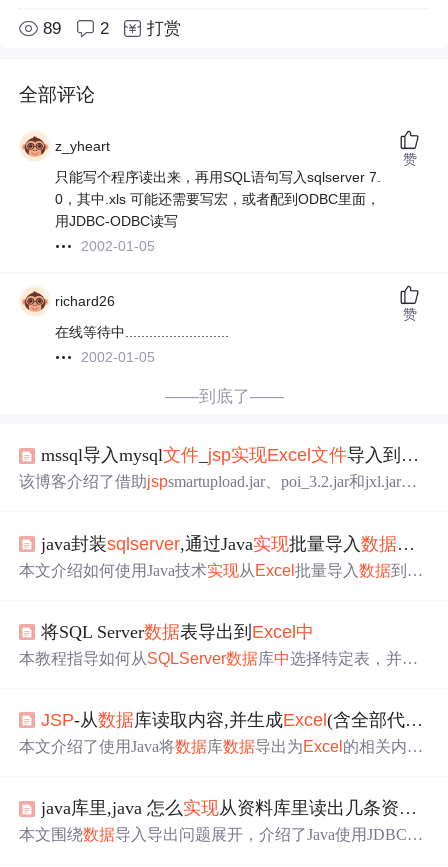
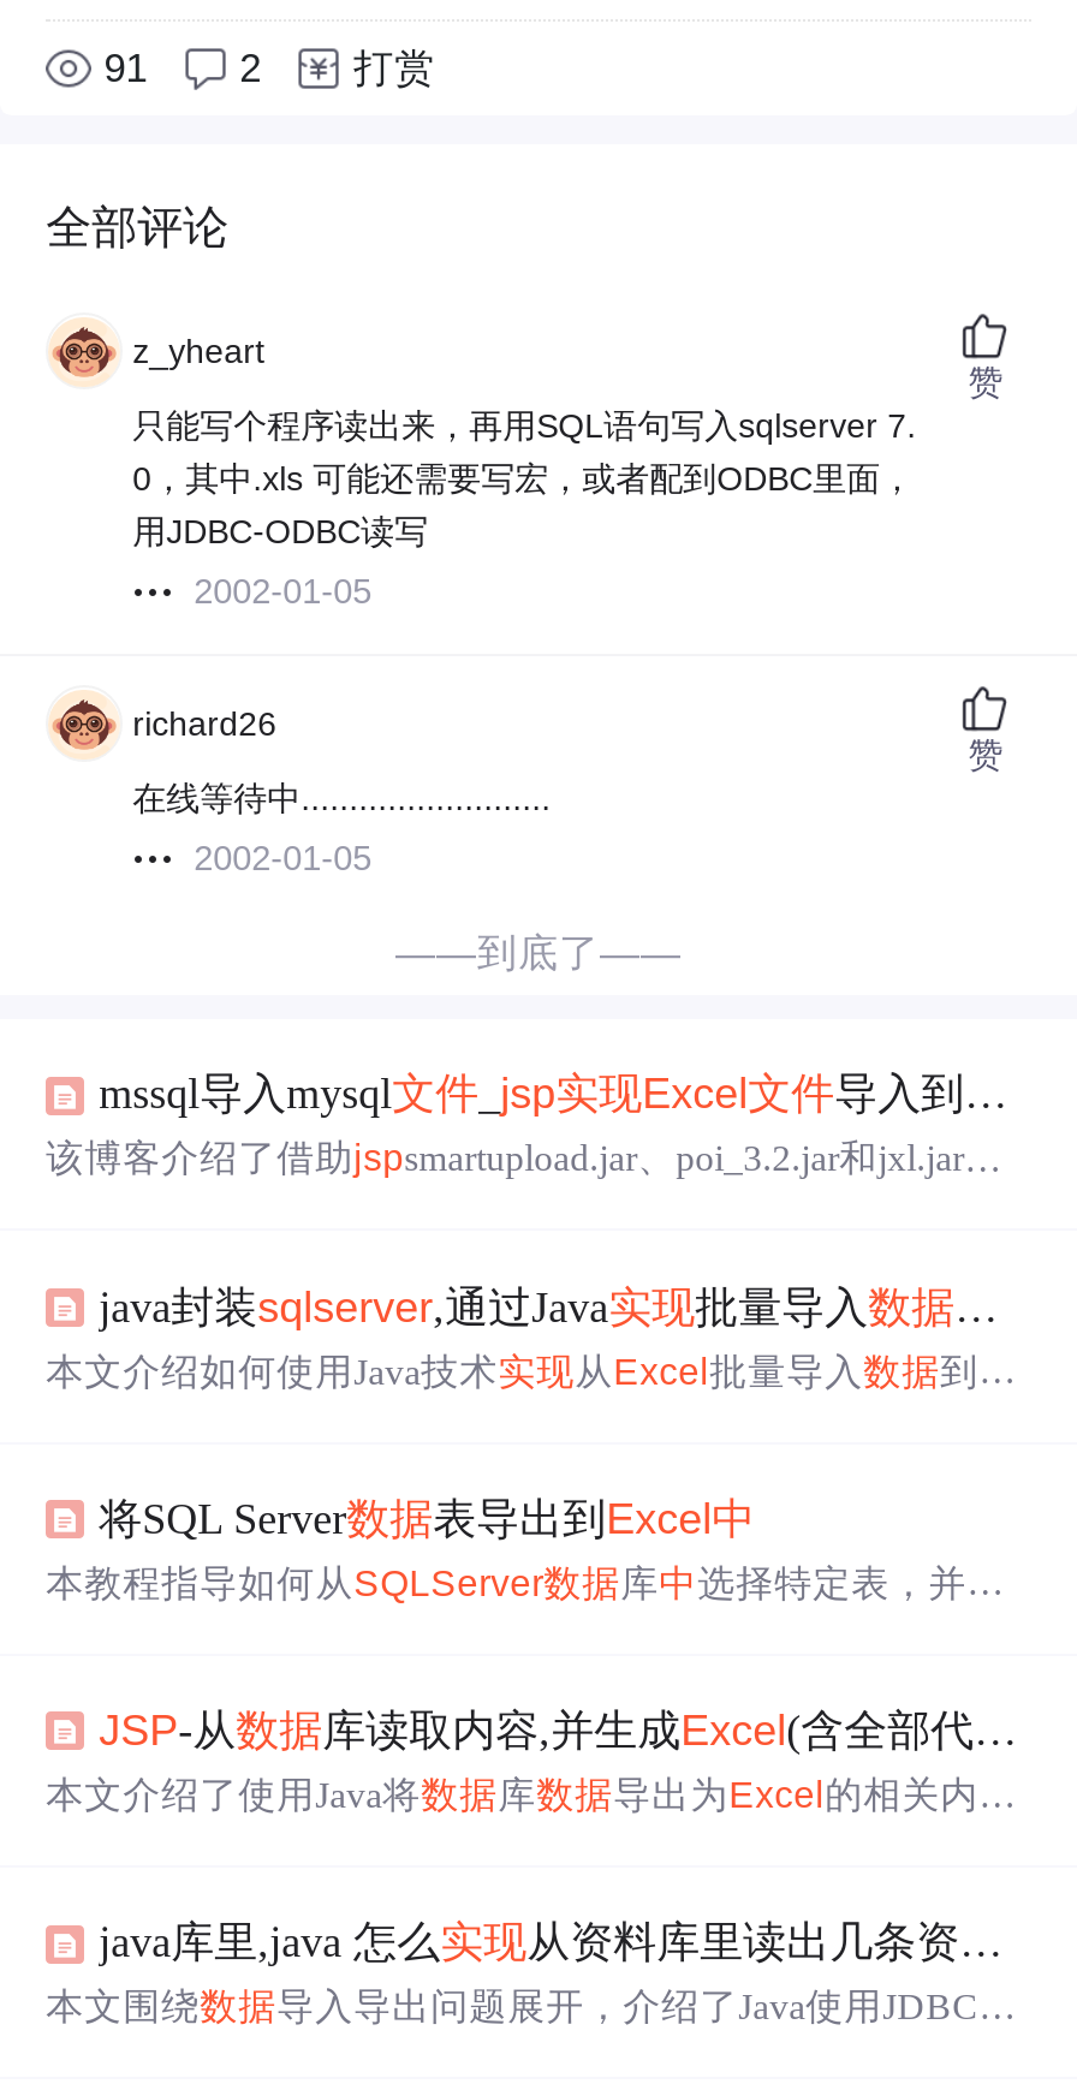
- 89
+ 91
